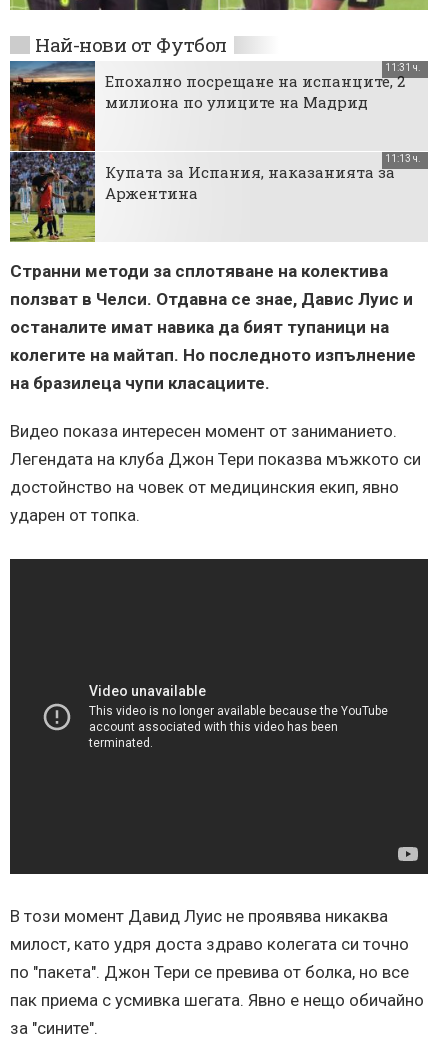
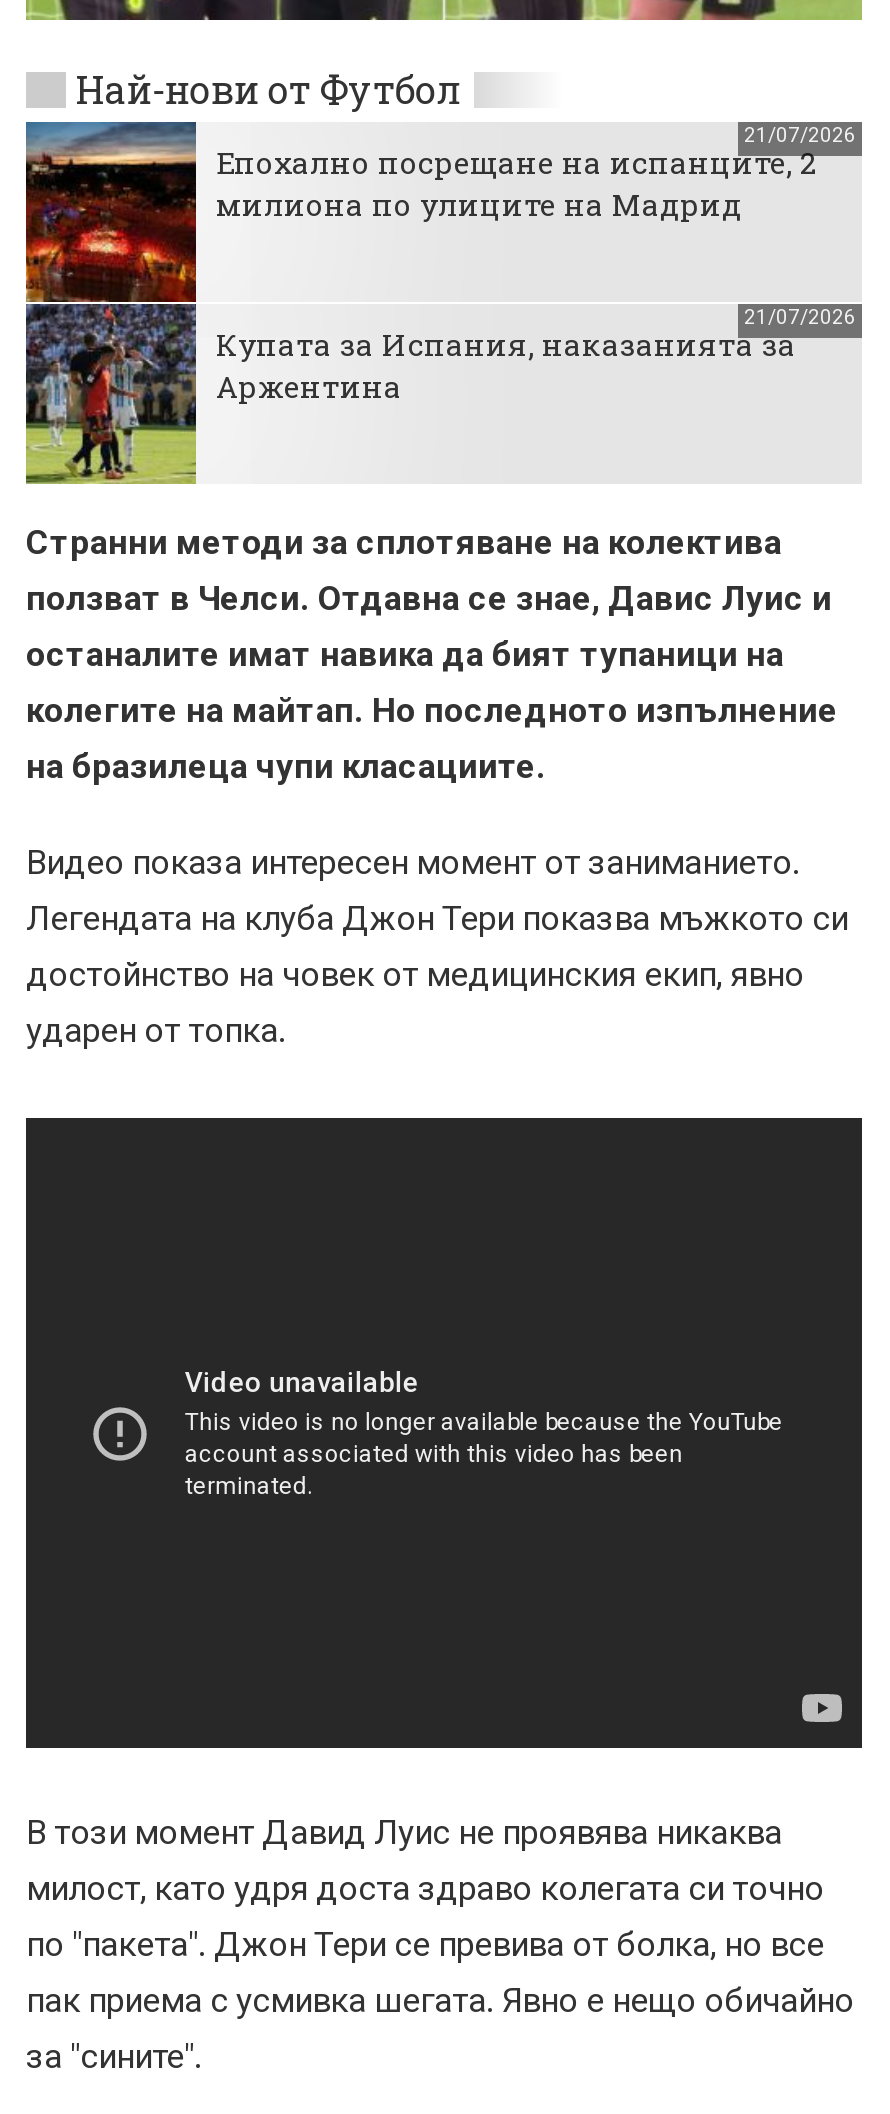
- 11:31 ч.
+ 21/07/2026

- 11:13 ч.
+ 21/07/2026
